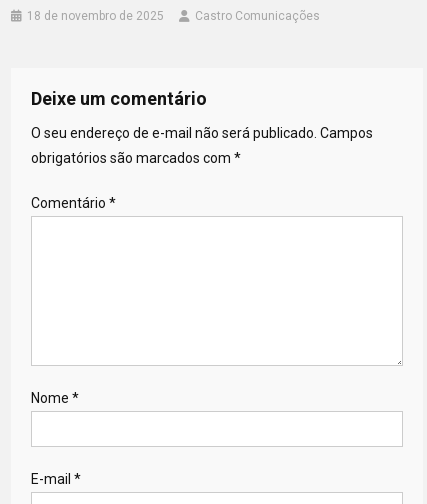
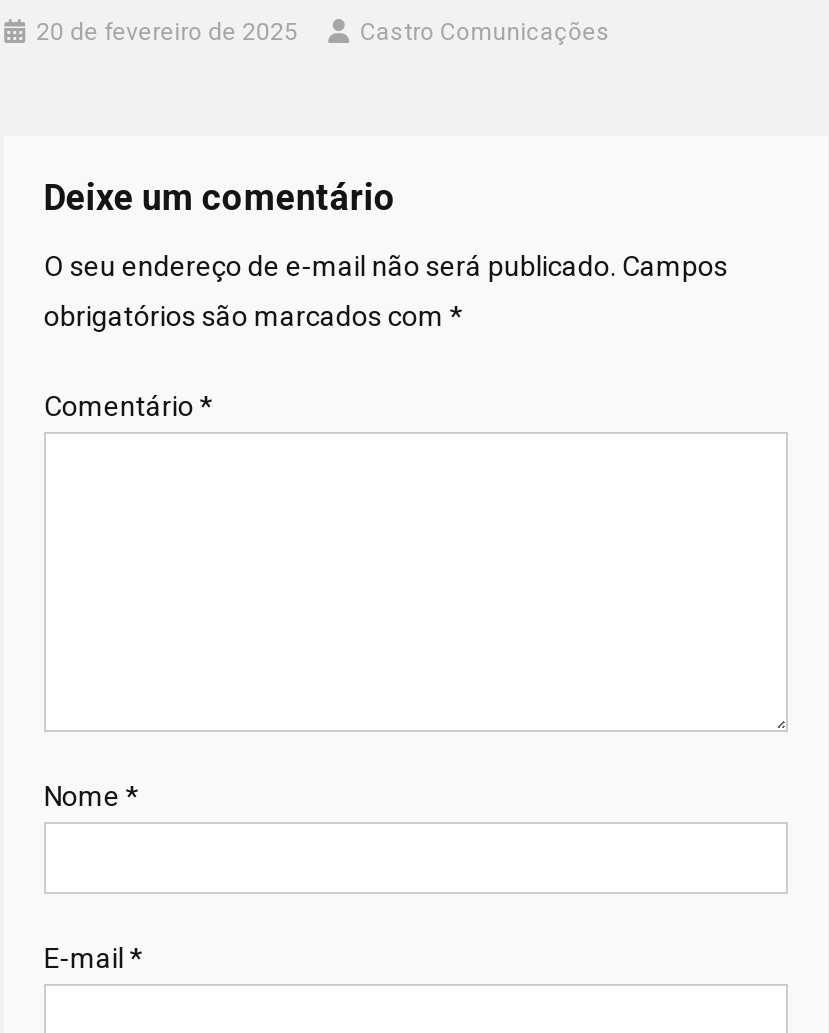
- 18 de novembro de 2025
+ 20 de fevereiro de 2025
